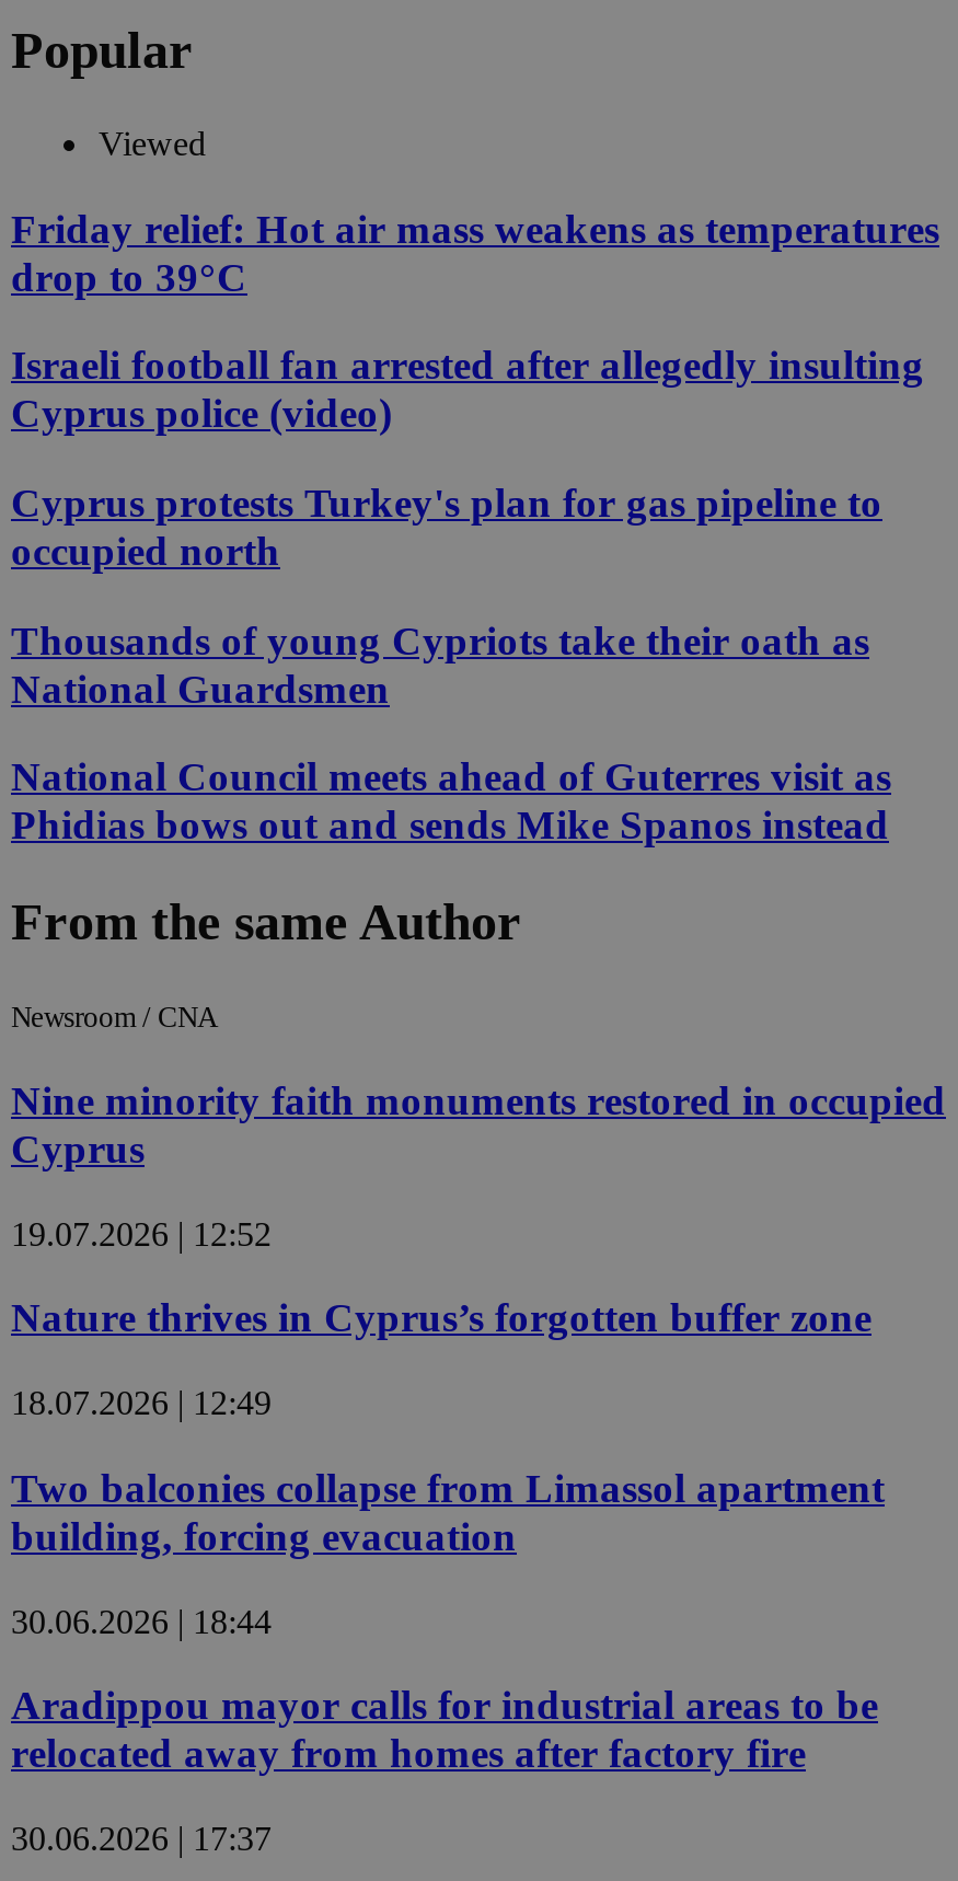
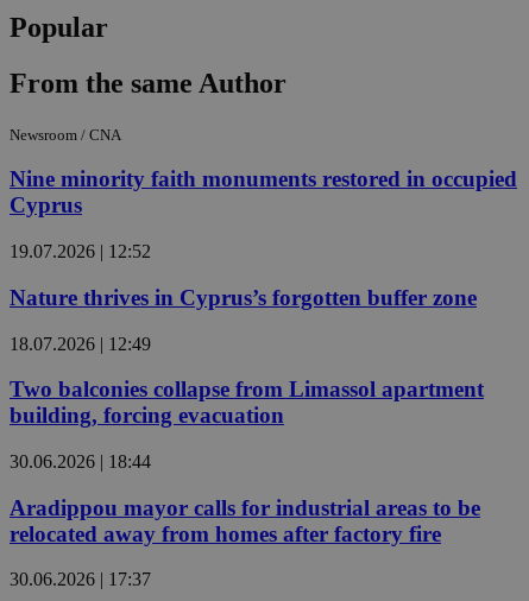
- Viewed
- Friday relief: Hot air mass weakens as temperatures
- drop to 39°C
- Israeli football fan arrested after allegedly insulting
- Cyprus police (video)
- Cyprus protests Turkey's plan for gas pipeline to
- occupied north
- Thousands of young Cypriots take their oath as
- National Guardsmen
- National Council meets ahead of Guterres visit as
- Phidias bows out and sends Mike Spanos instead
